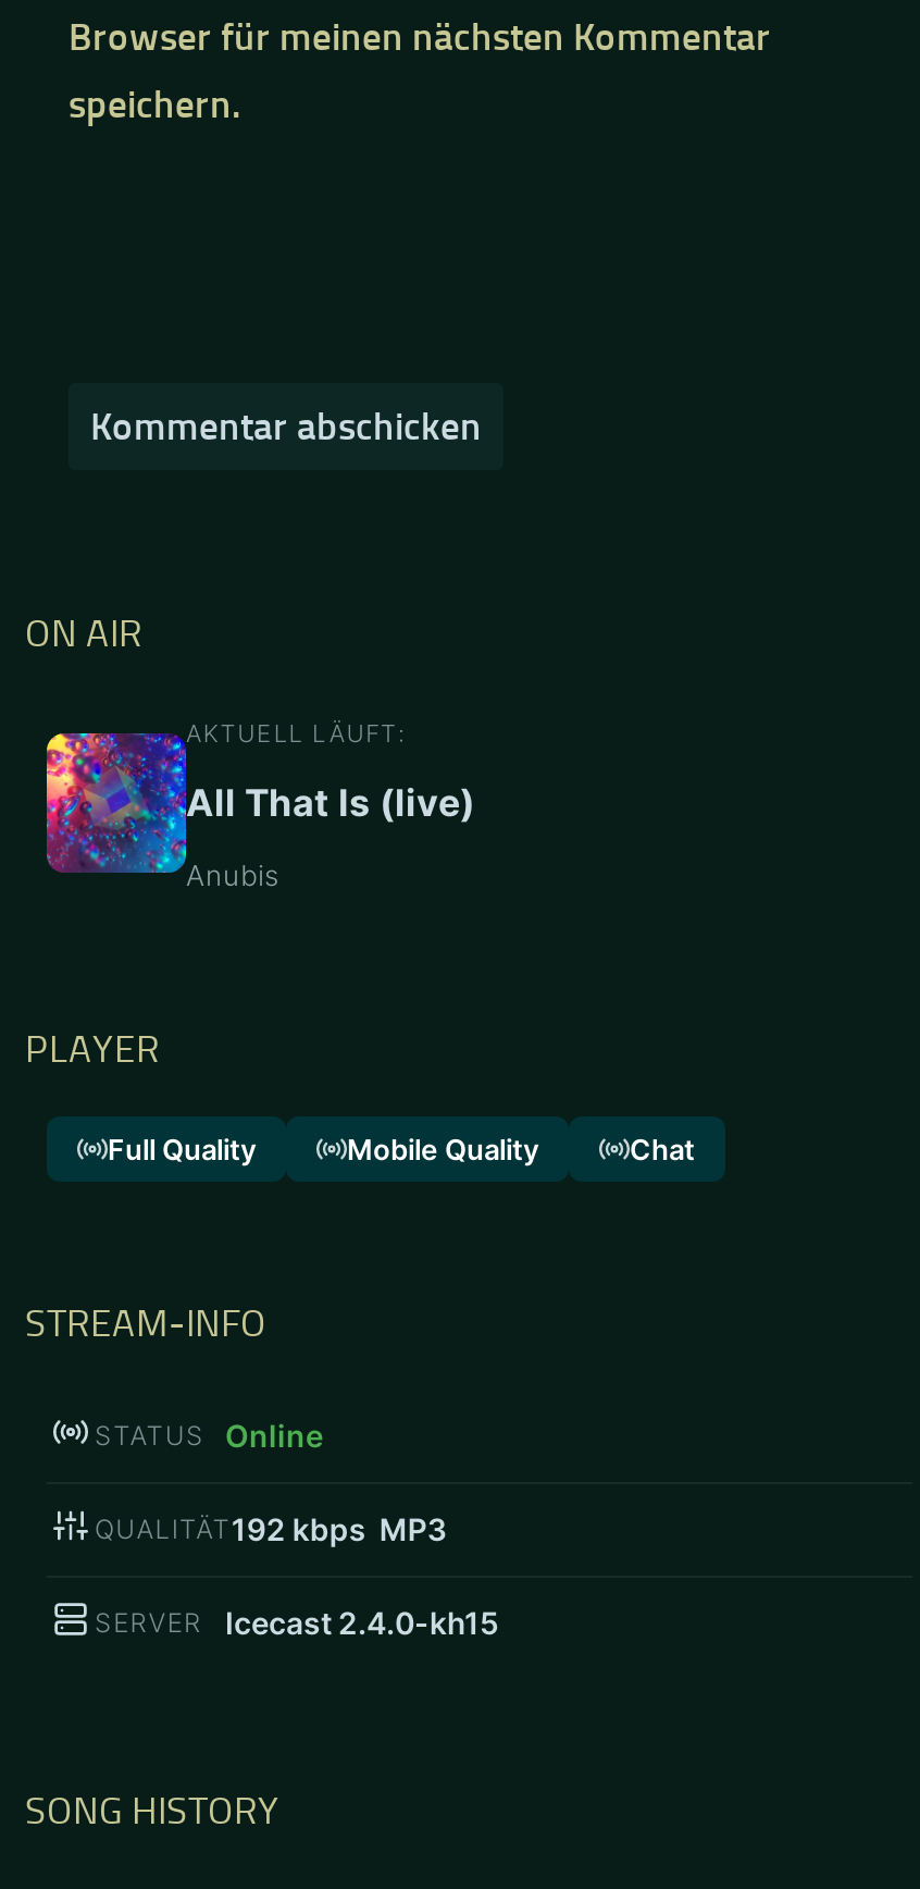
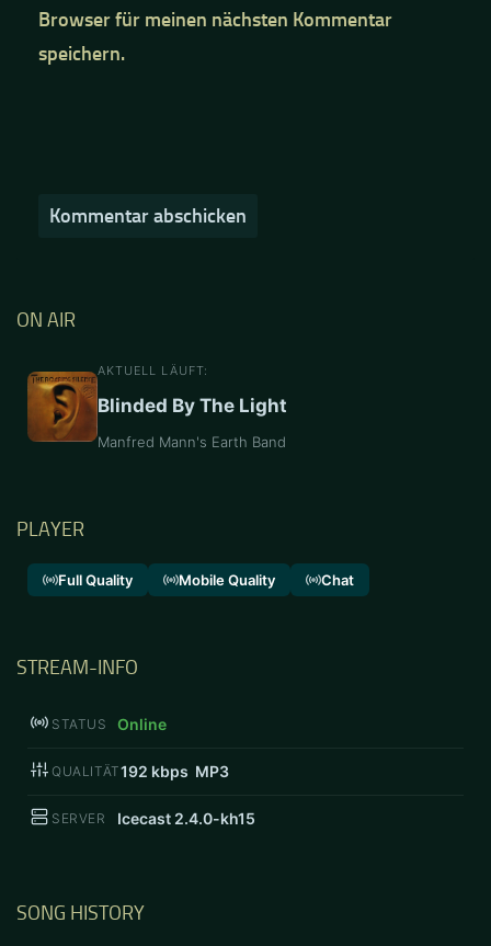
- [image]
- All That Is (live)
+ [image]
+ Blinded By The Light

- Anubis
+ Manfred Mann's Earth Band
